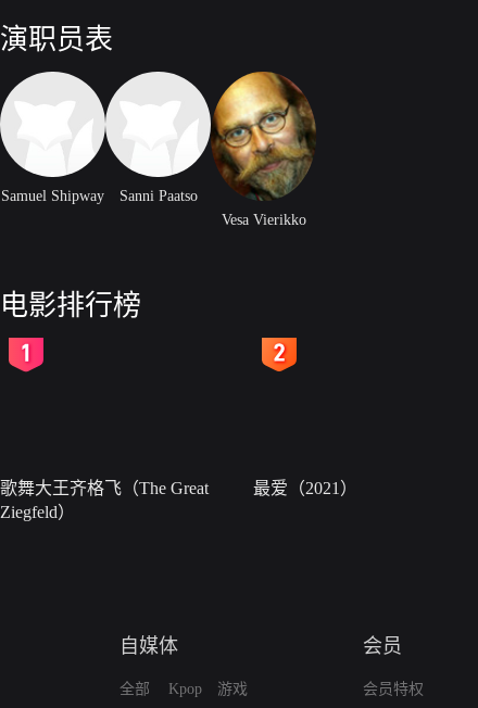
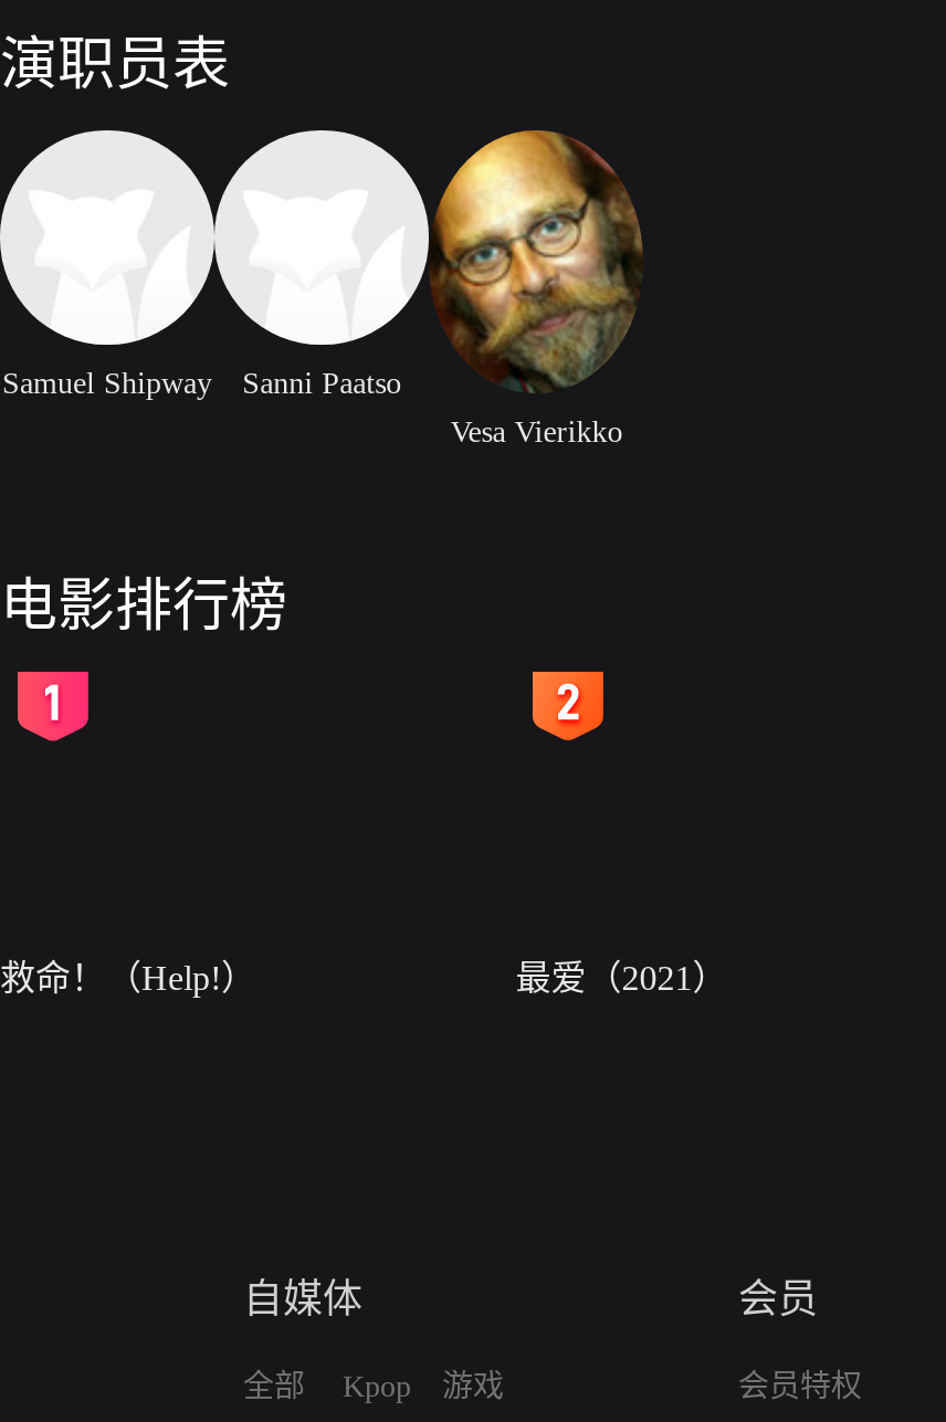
- 歌舞大王齐格飞（The Great
- Ziegfeld）
+ 救命！（Help!）
